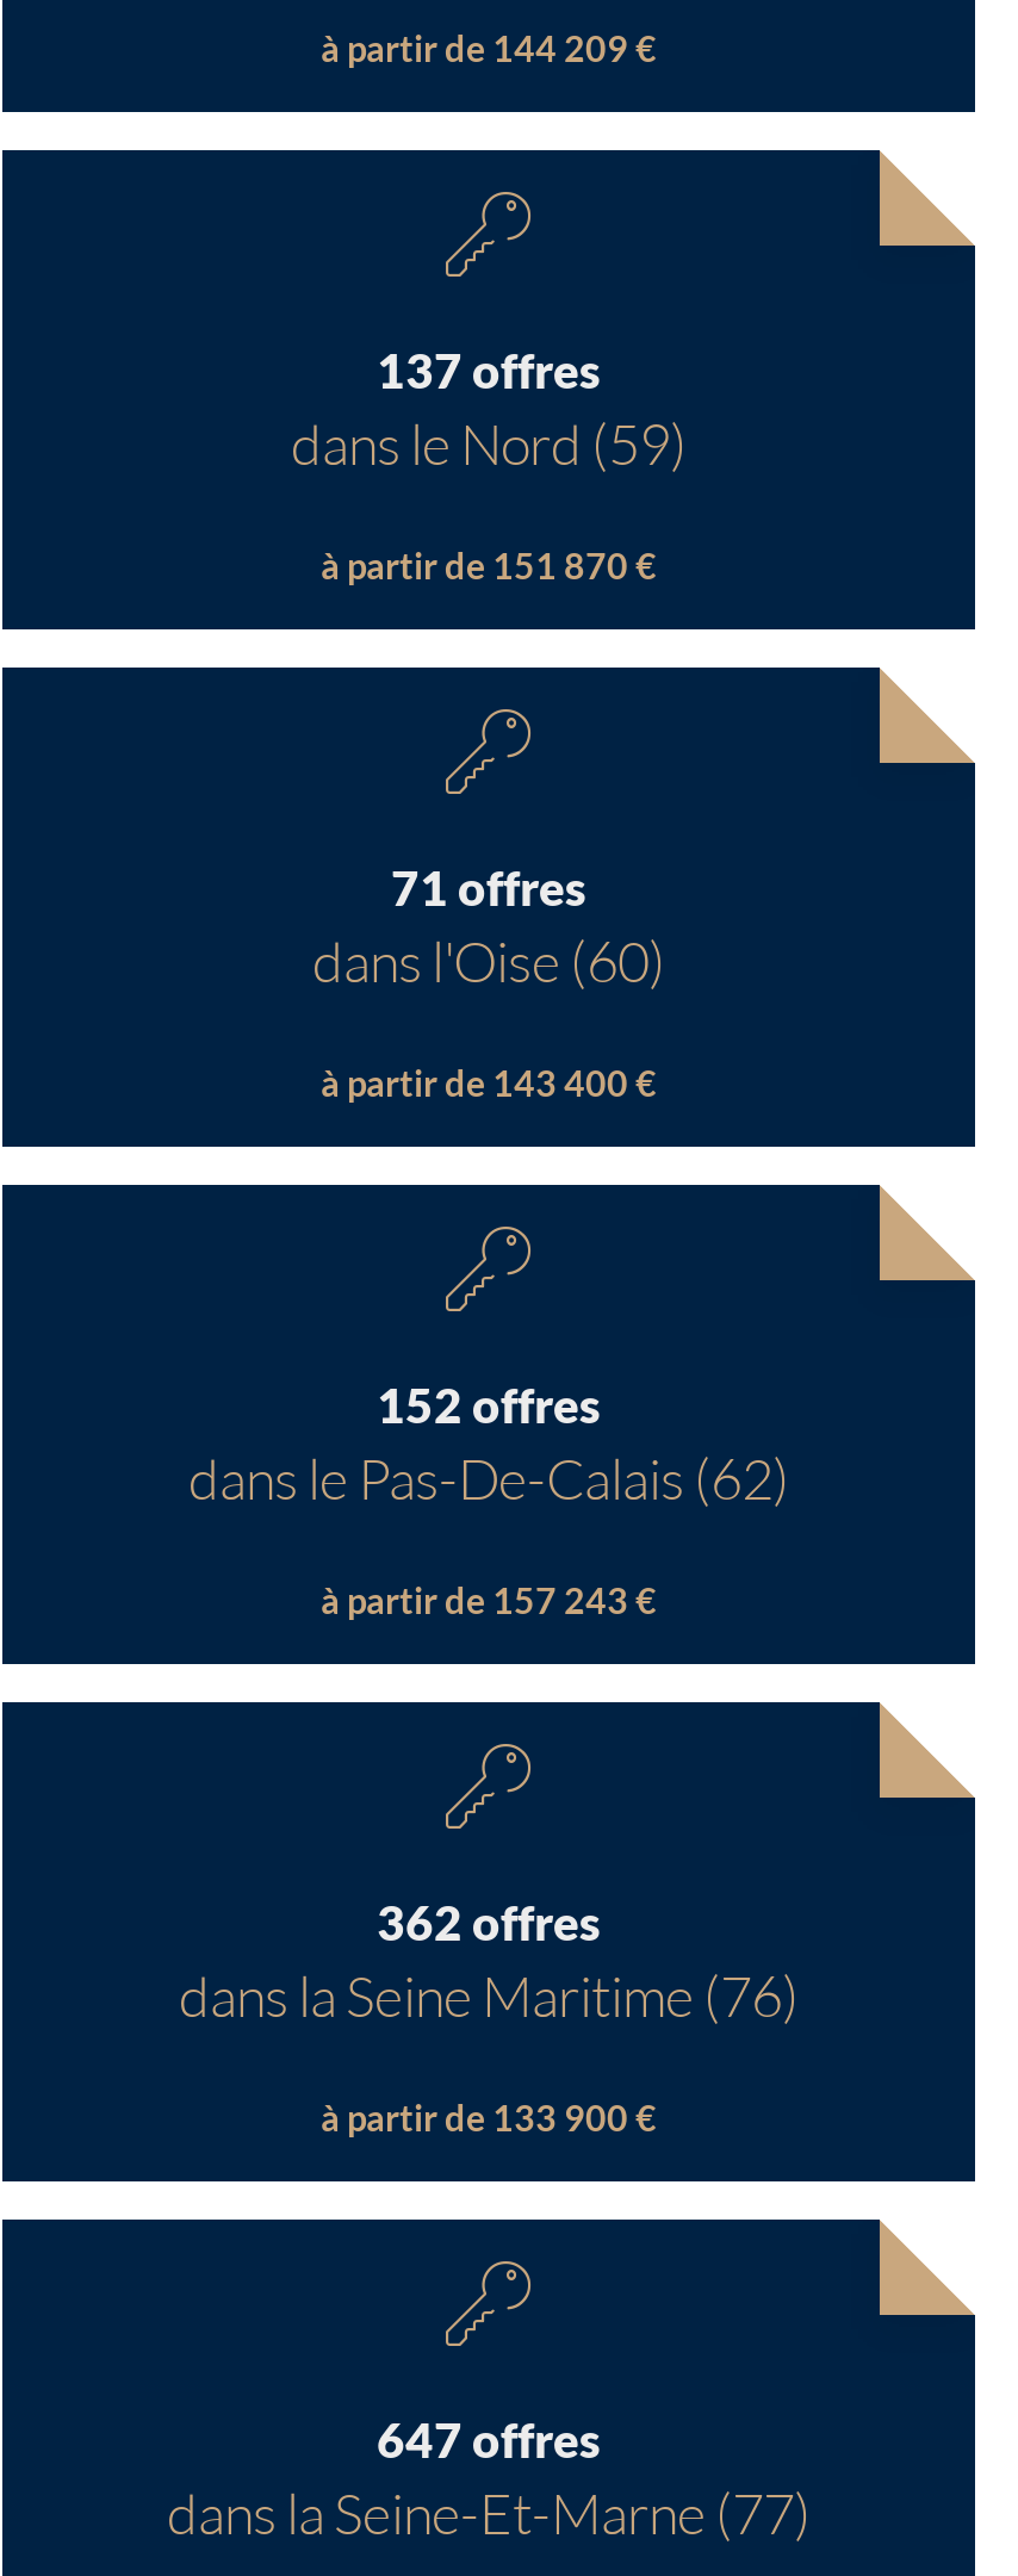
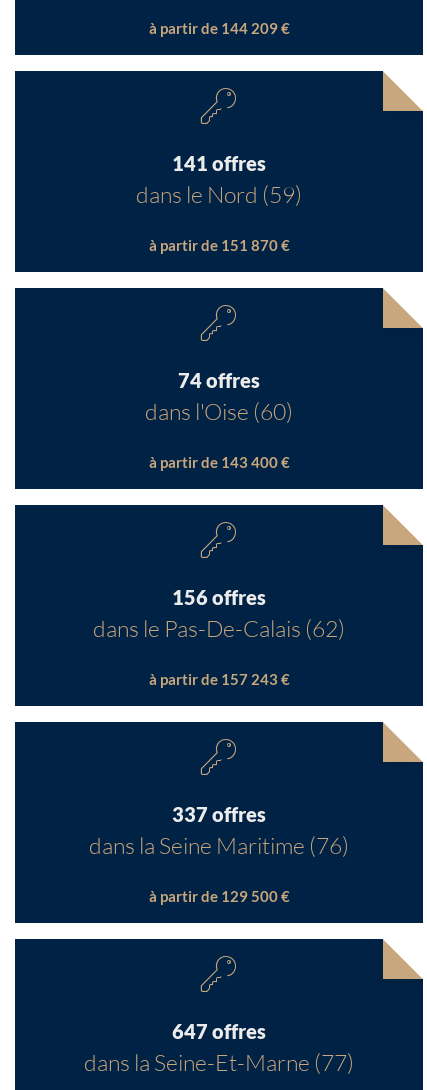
- 137 offres
+ 141 offres

- 71 offres
+ 74 offres

- 152 offres
+ 156 offres

- 362 offres
+ 337 offres

- à partir de 133 900 €
+ à partir de 129 500 €
